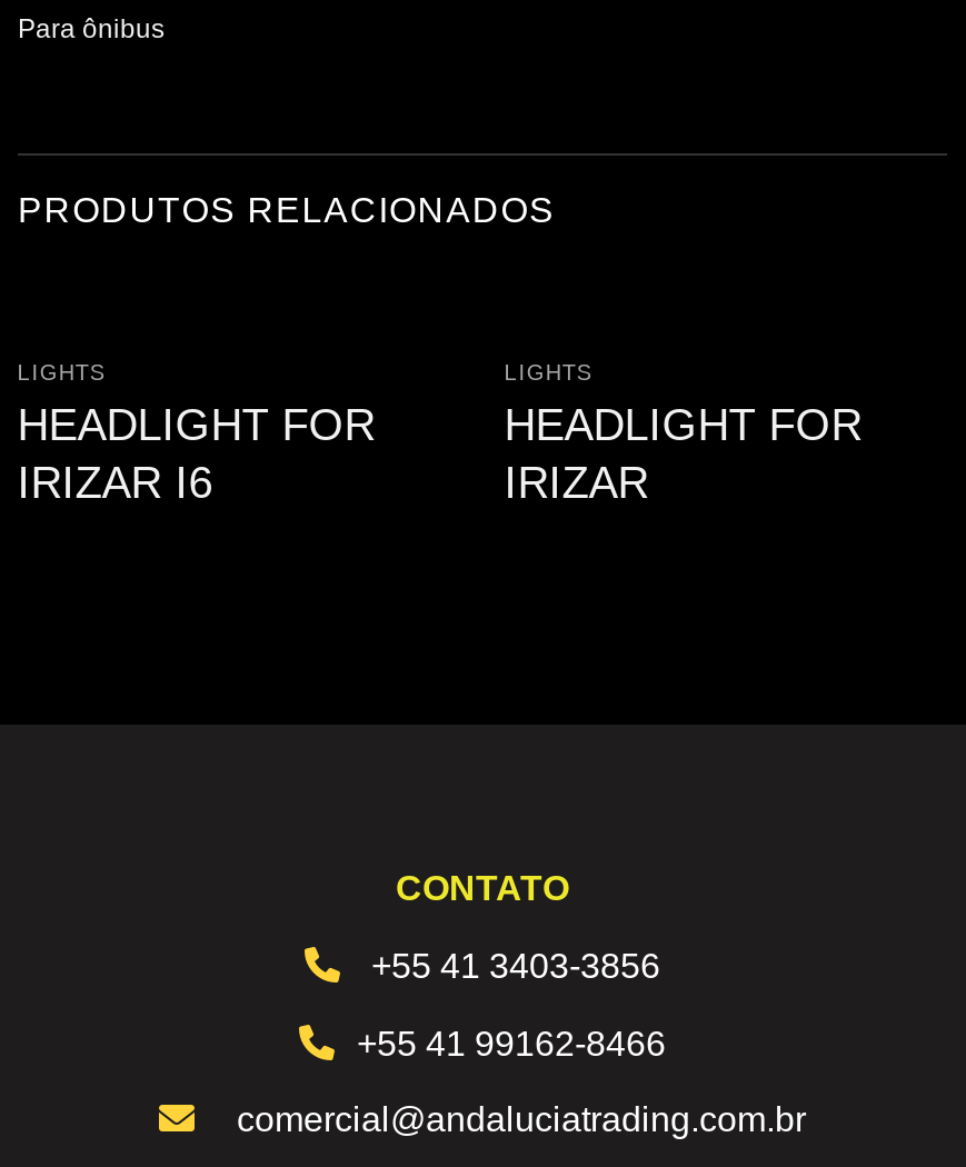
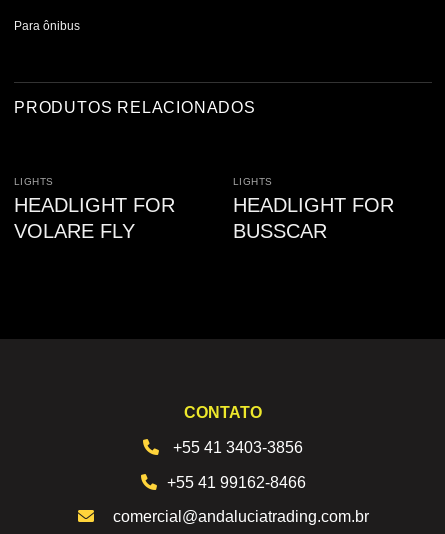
- IRIZAR I6
+ VOLARE FLY

- IRIZAR
+ BUSSCAR
